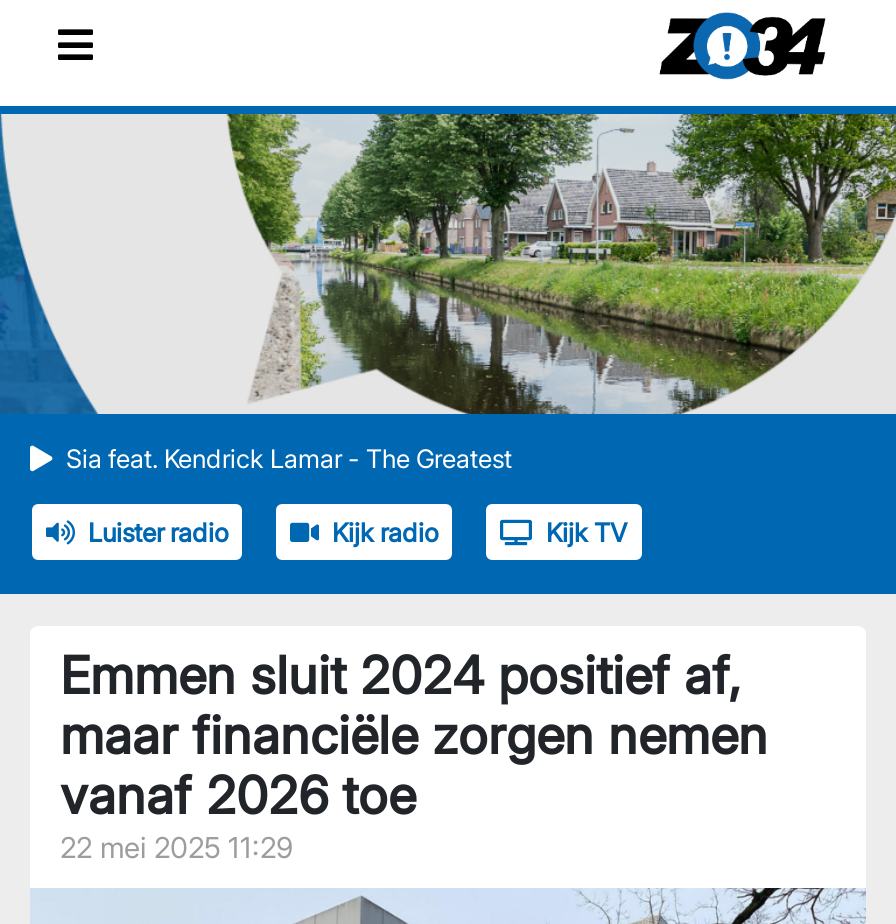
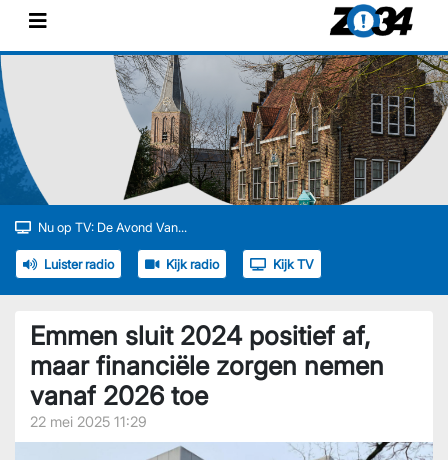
- [image]
- Sia feat. Kendrick Lamar - The Greatest
+ [image]
+ Nu op TV: De Avond Van...
